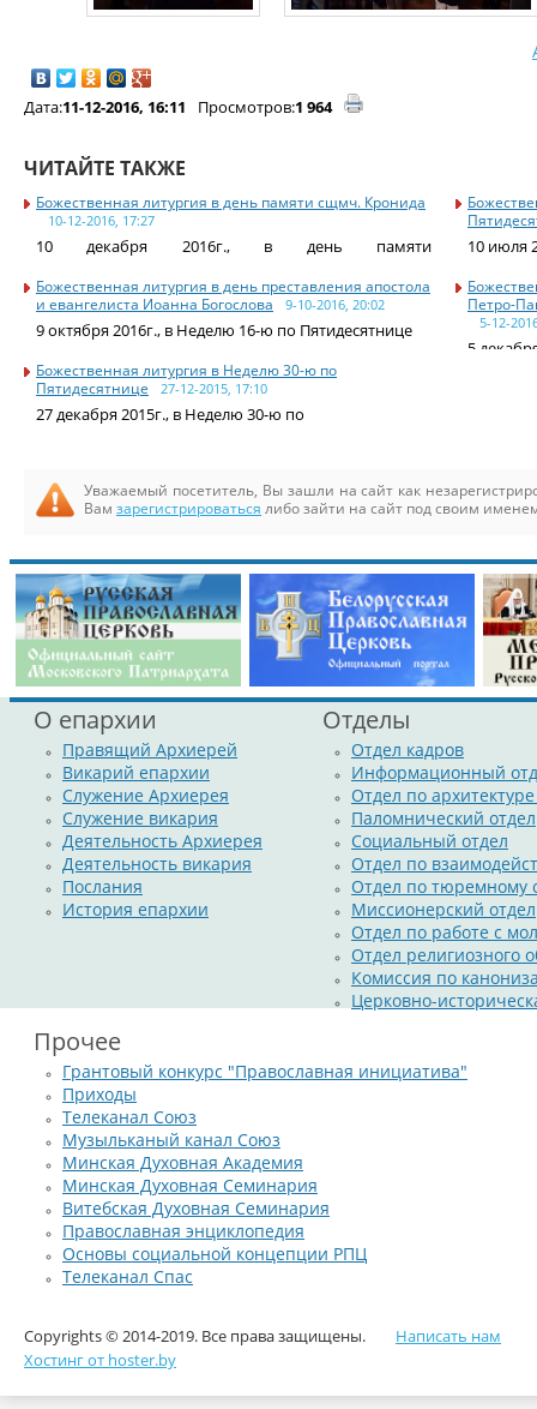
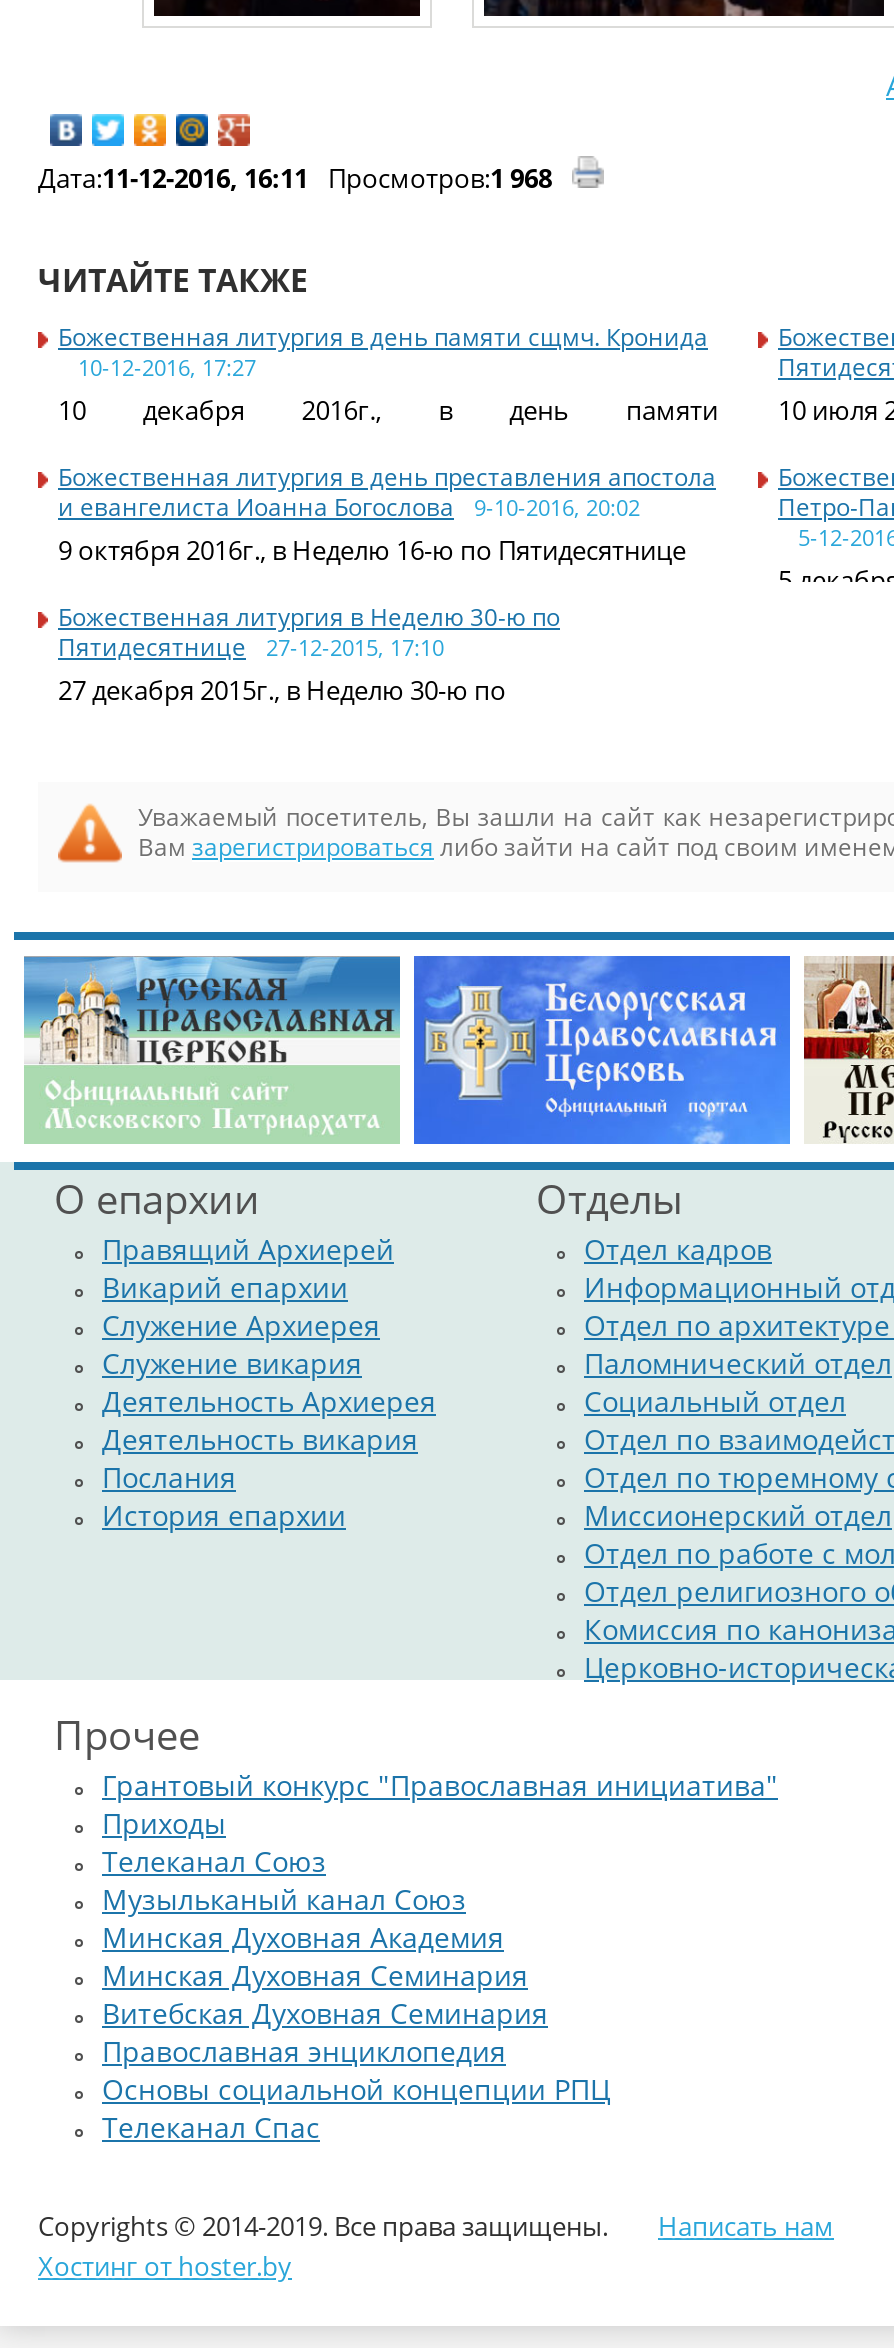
- Дата:11-12-2016, 16:11 Просмотров:1 964
+ Дата:11-12-2016, 16:11 Просмотров:1 968
